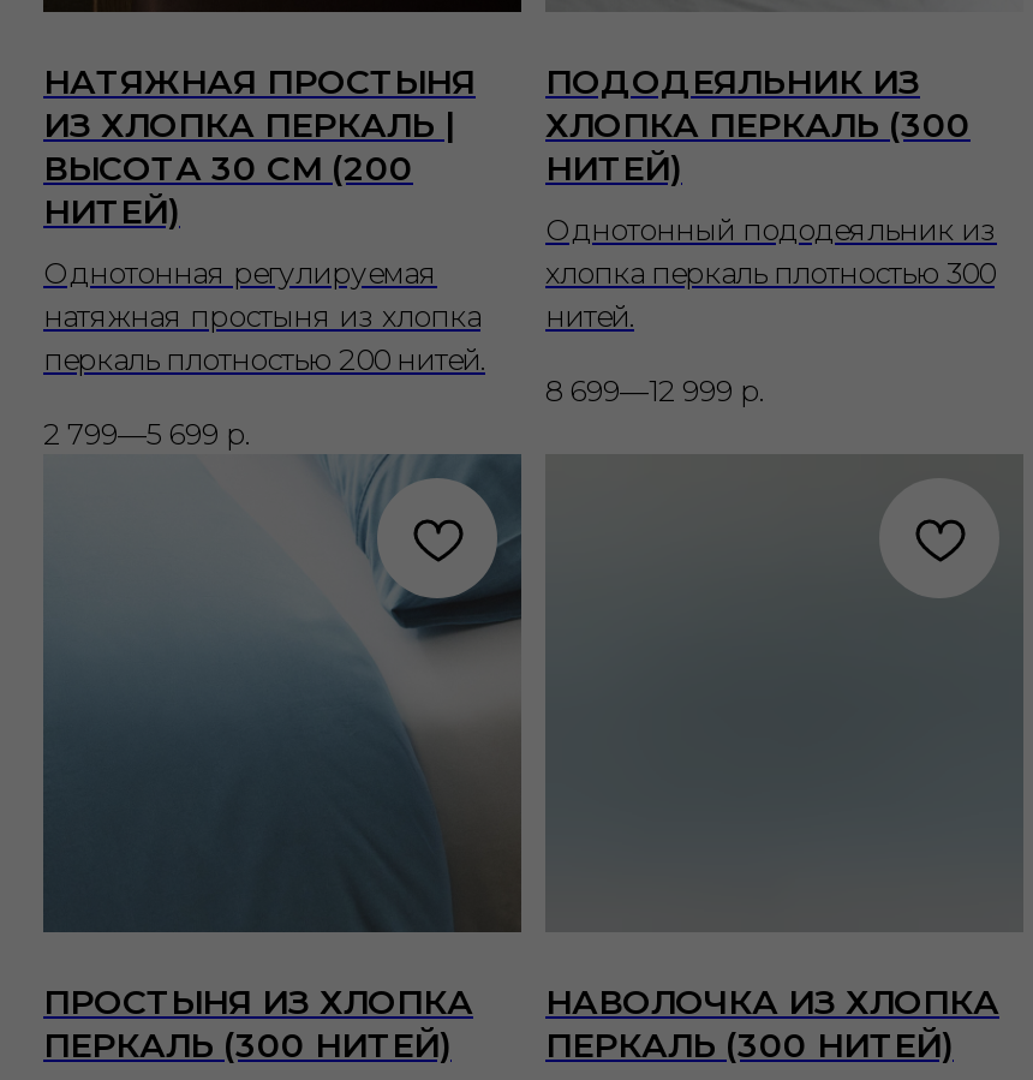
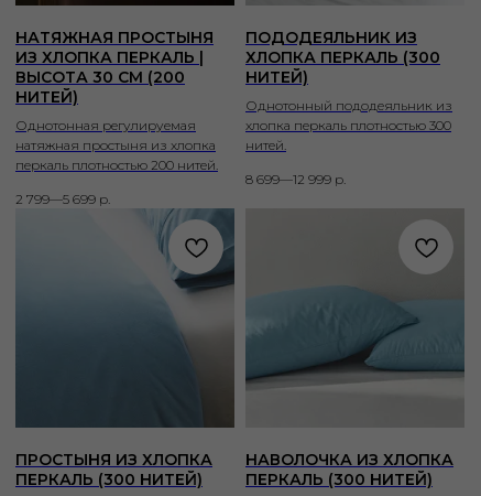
+ [image]
